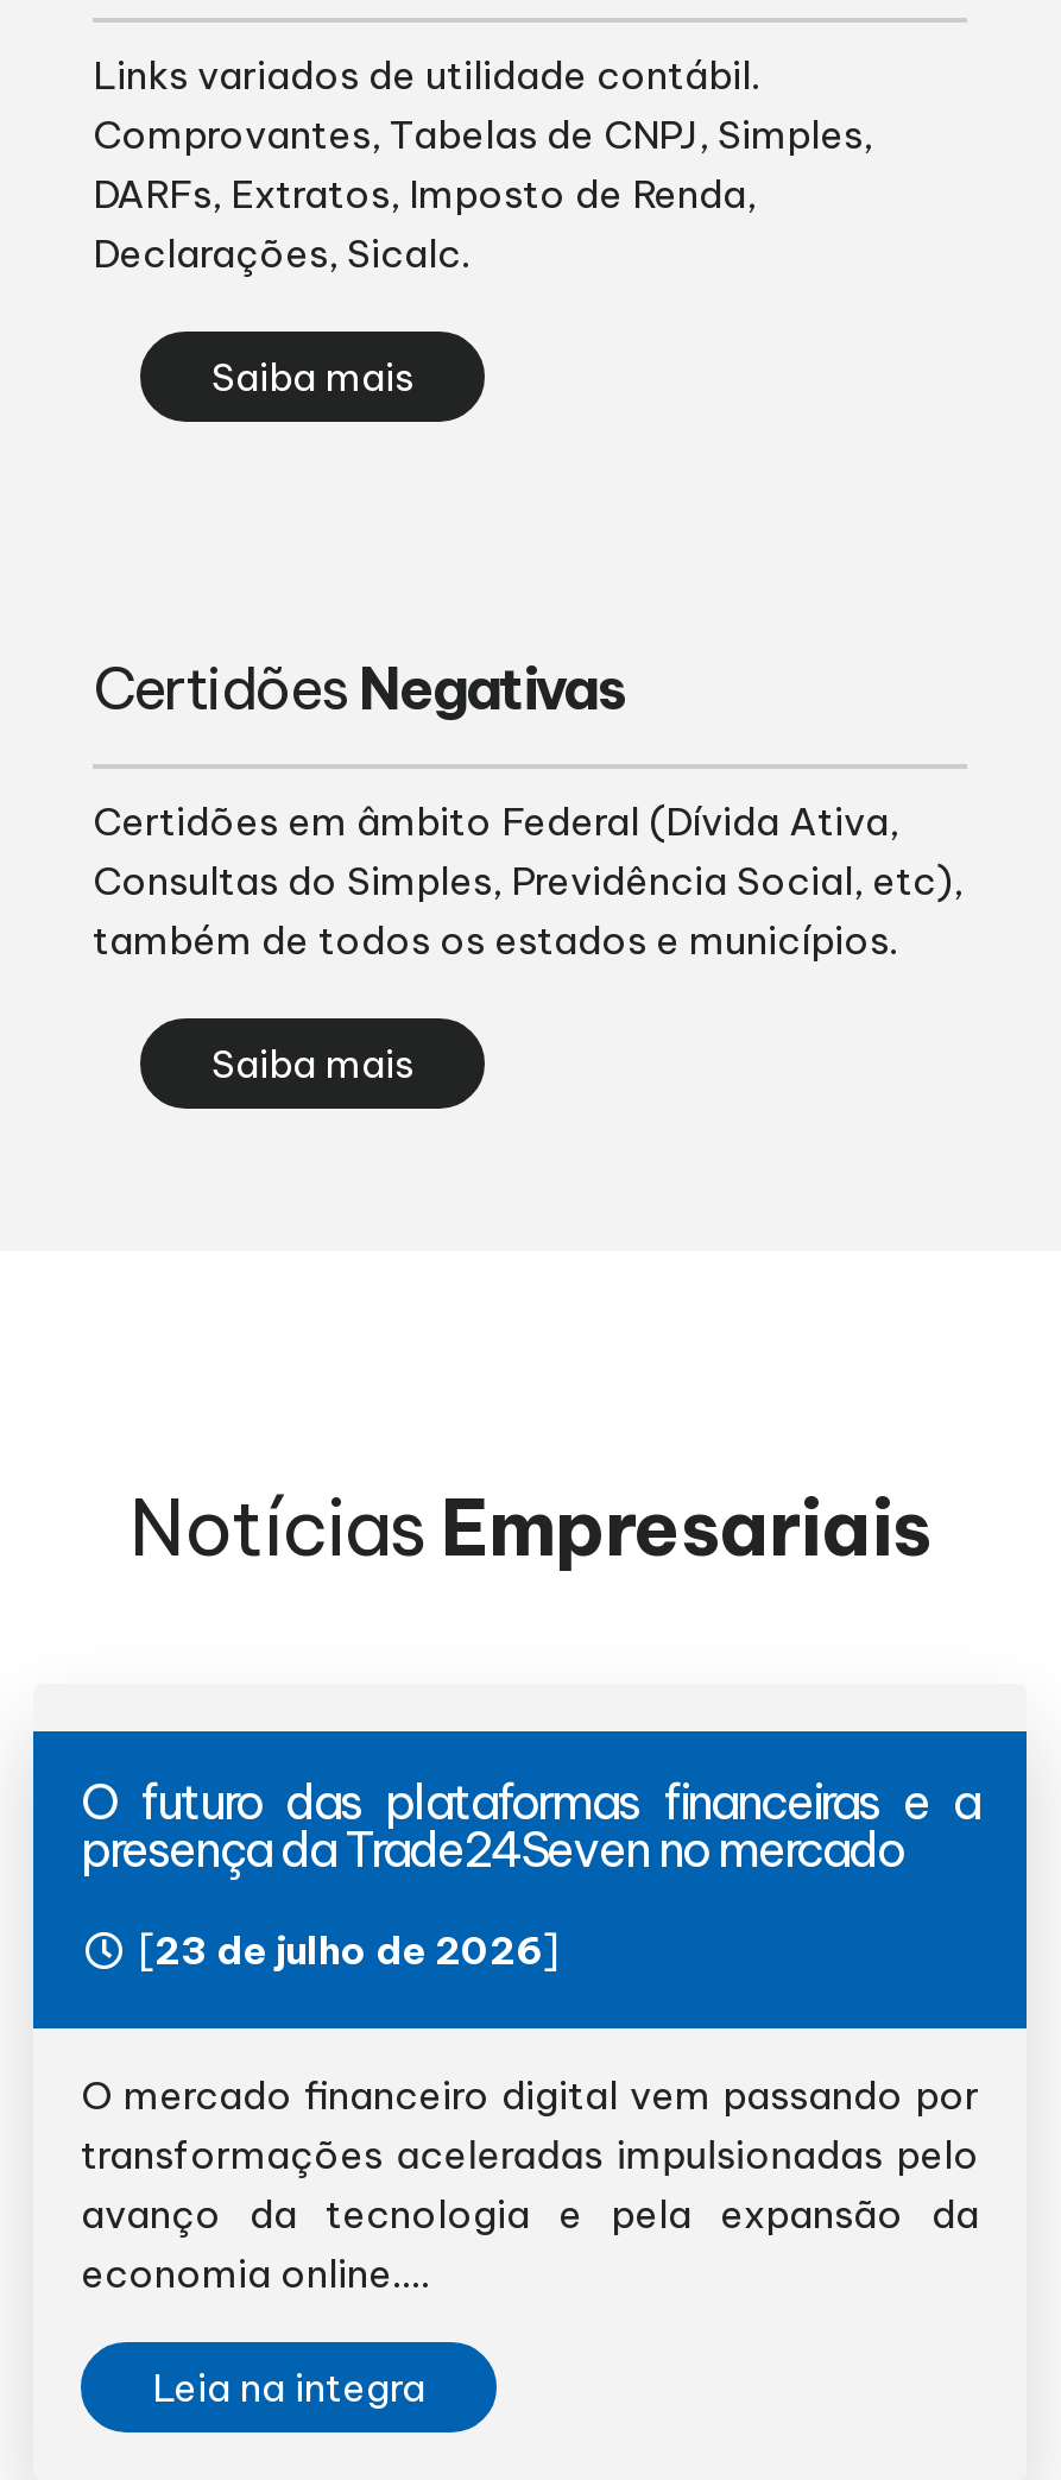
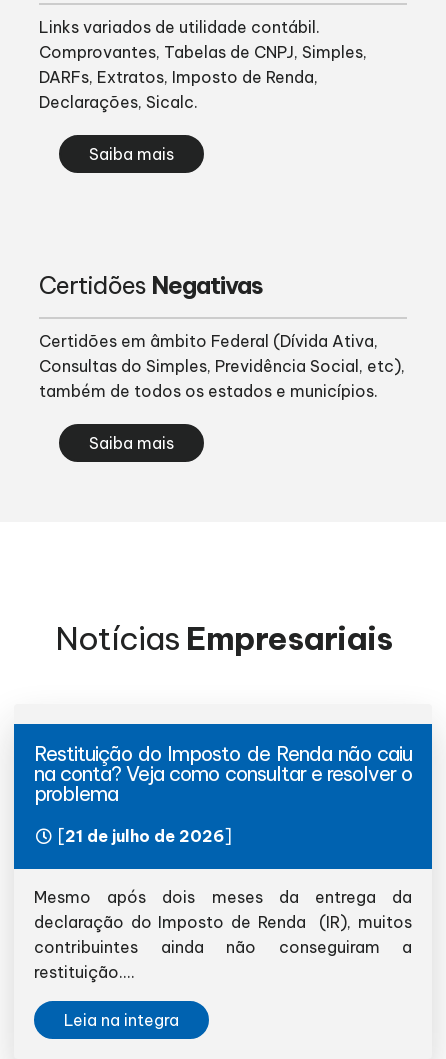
- O futuro das plataformas financeiras e a
- presença da Trade24Seven no mercado
+ Restituição do Imposto de Renda não caiu
+ na conta? Veja como consultar e resolver o
+ problema

- [23 de julho de 2026]
+ [21 de julho de 2026]

- O mercado financeiro digital vem passando por
- transformações aceleradas impulsionadas pelo
- avanço da tecnologia e pela expansão da
- economia online....
+ Mesmo após dois meses da entrega da
+ declaração do Imposto de Renda (IR), muitos
+ contribuintes ainda não conseguiram a
+ restituição....
